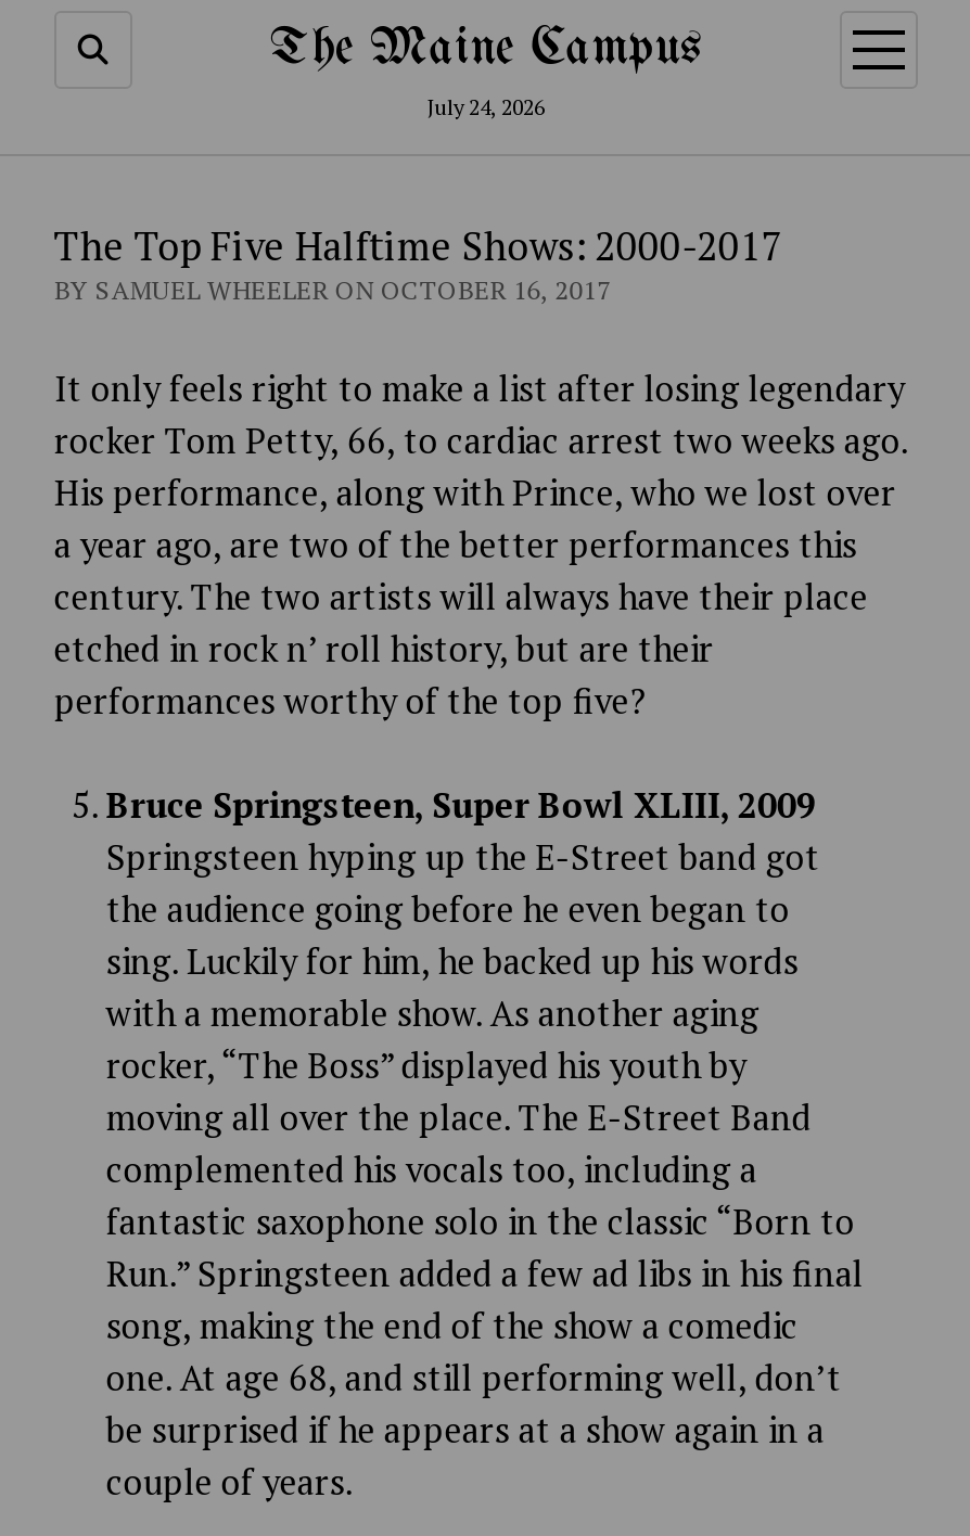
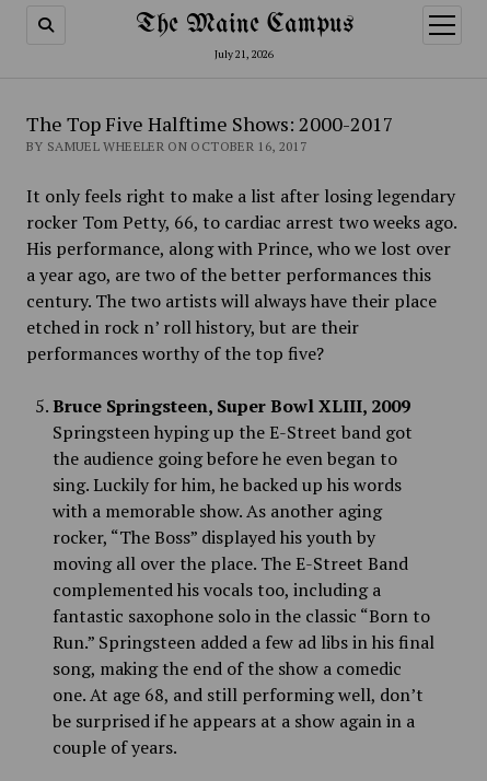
- July 24, 2026
+ July 21, 2026
